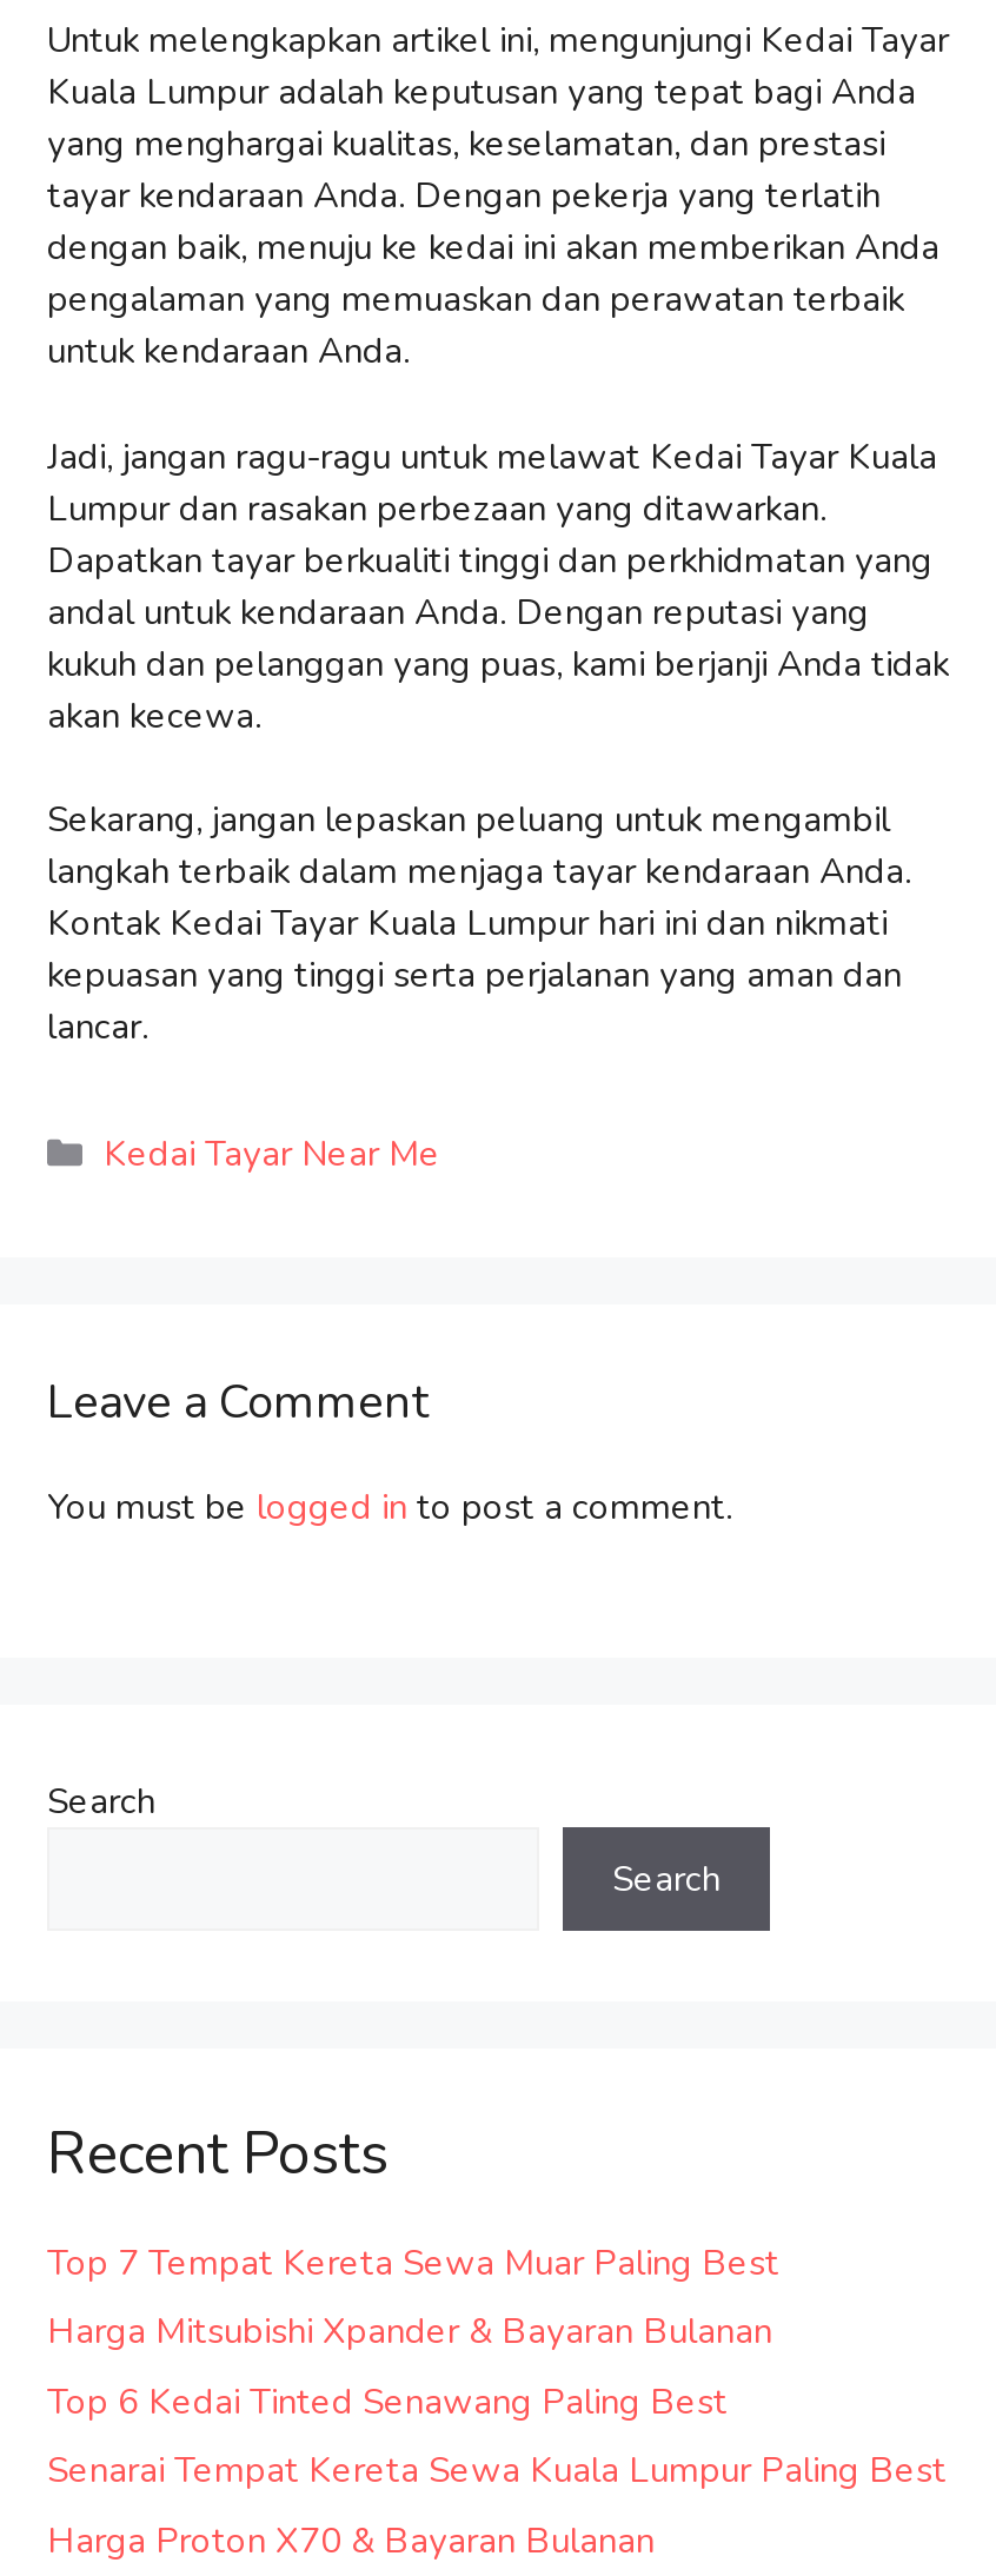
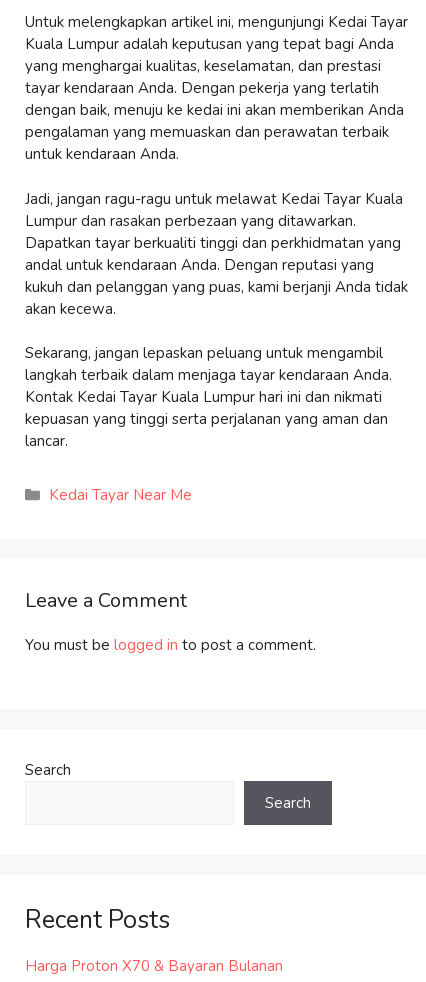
- Top 7 Tempat Kereta Sewa Muar Paling Best
- Harga Mitsubishi Xpander & Bayaran Bulanan
- Top 6 Kedai Tinted Senawang Paling Best
- Senarai Tempat Kereta Sewa Kuala Lumpur Paling Best
